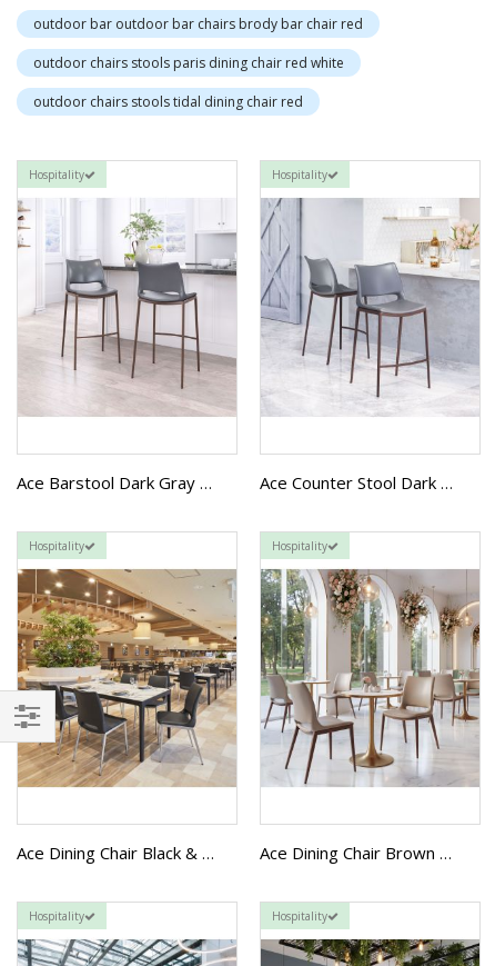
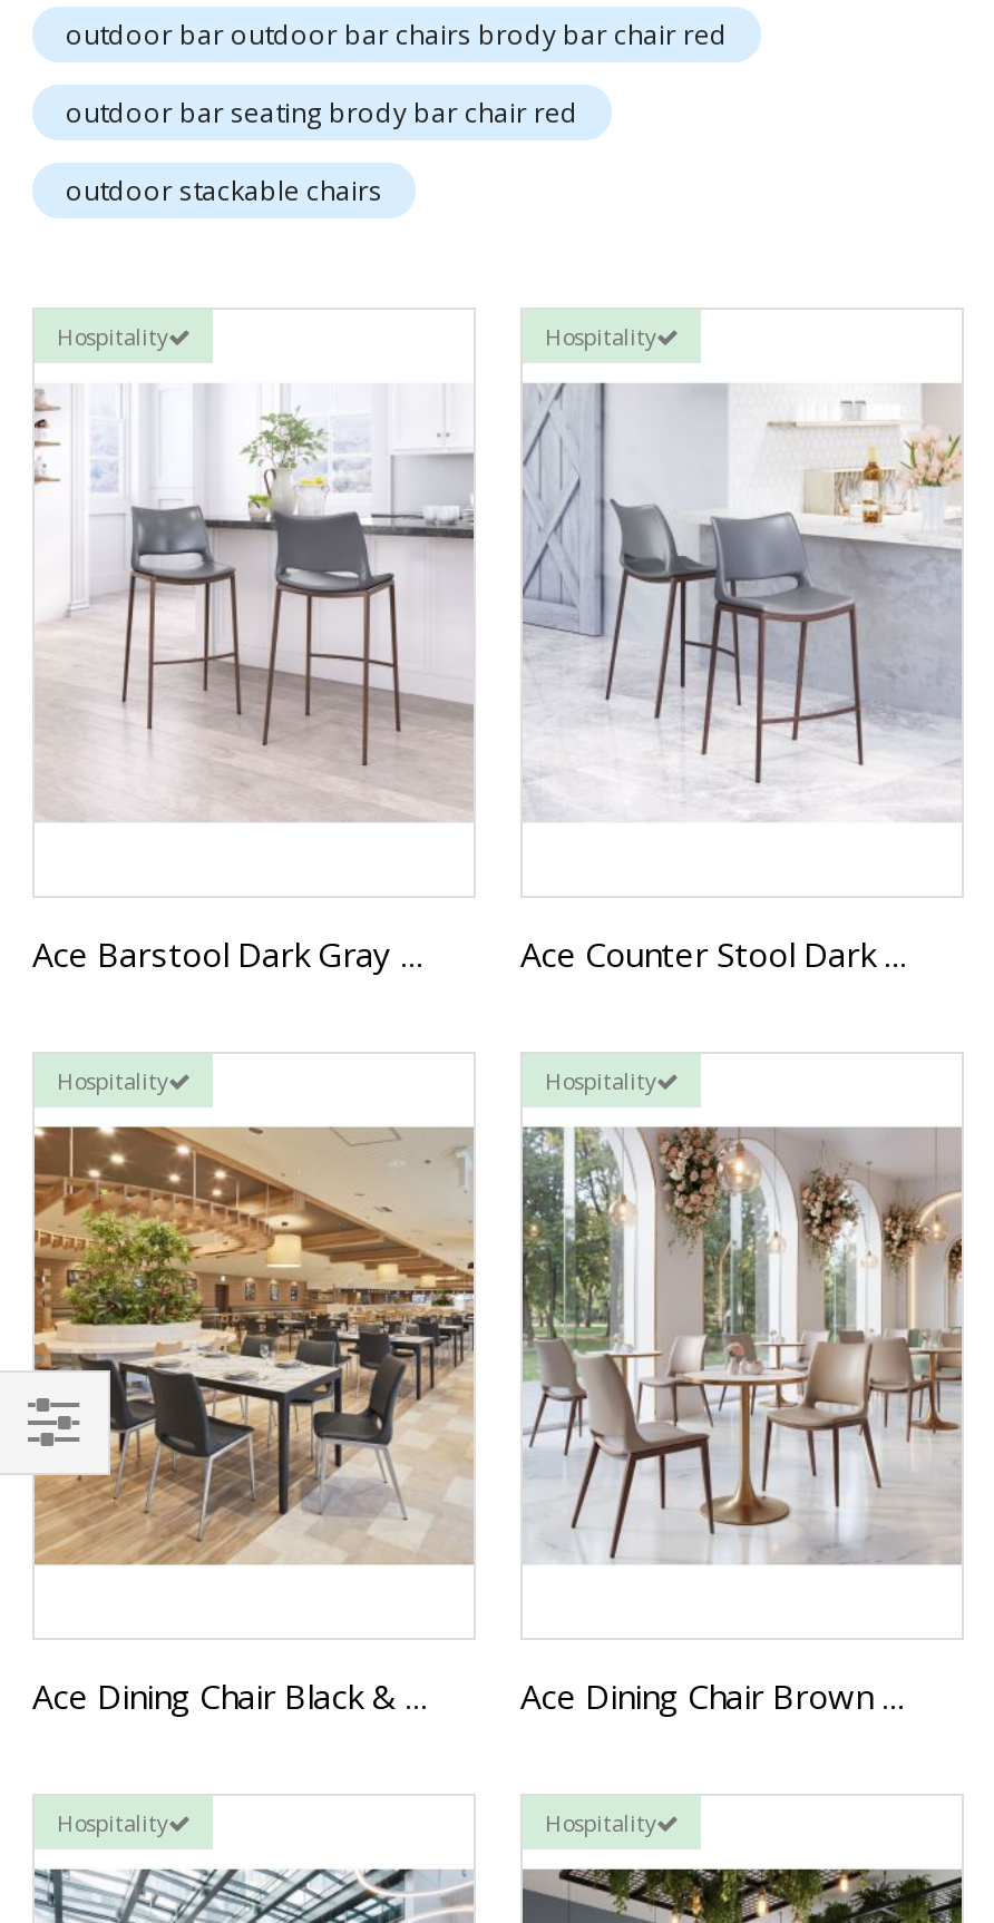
- outdoor chairs stools paris dining chair red white
+ outdoor bar seating brody bar chair red

- outdoor chairs stools tidal dining chair red
+ outdoor stackable chairs
